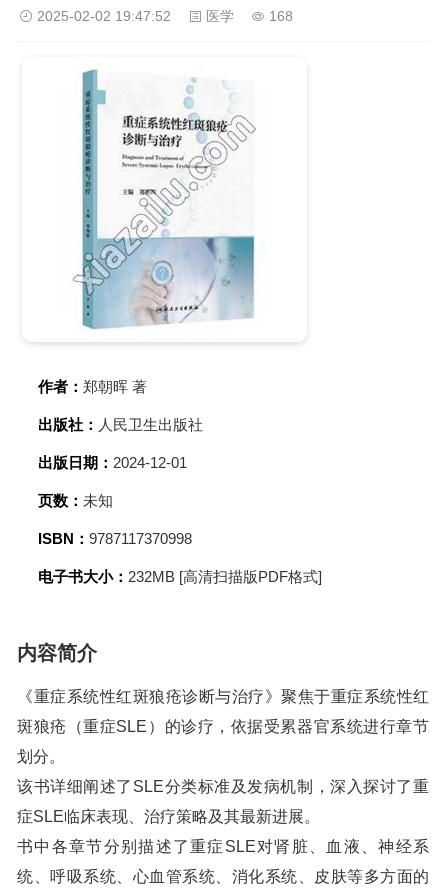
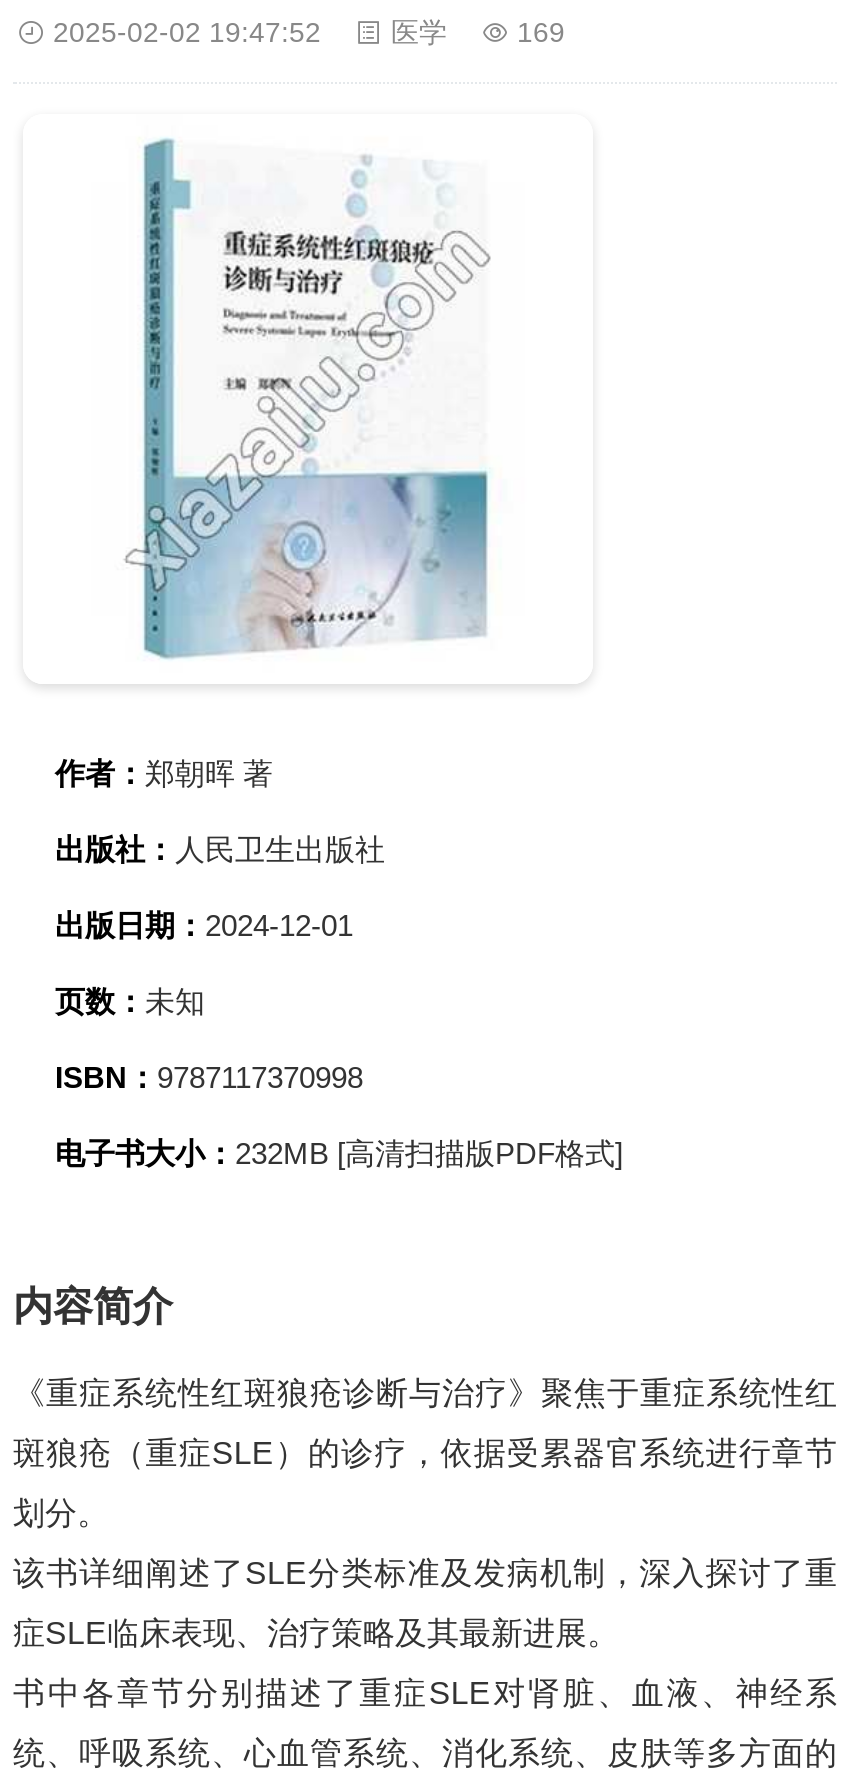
- 168
+ 169
